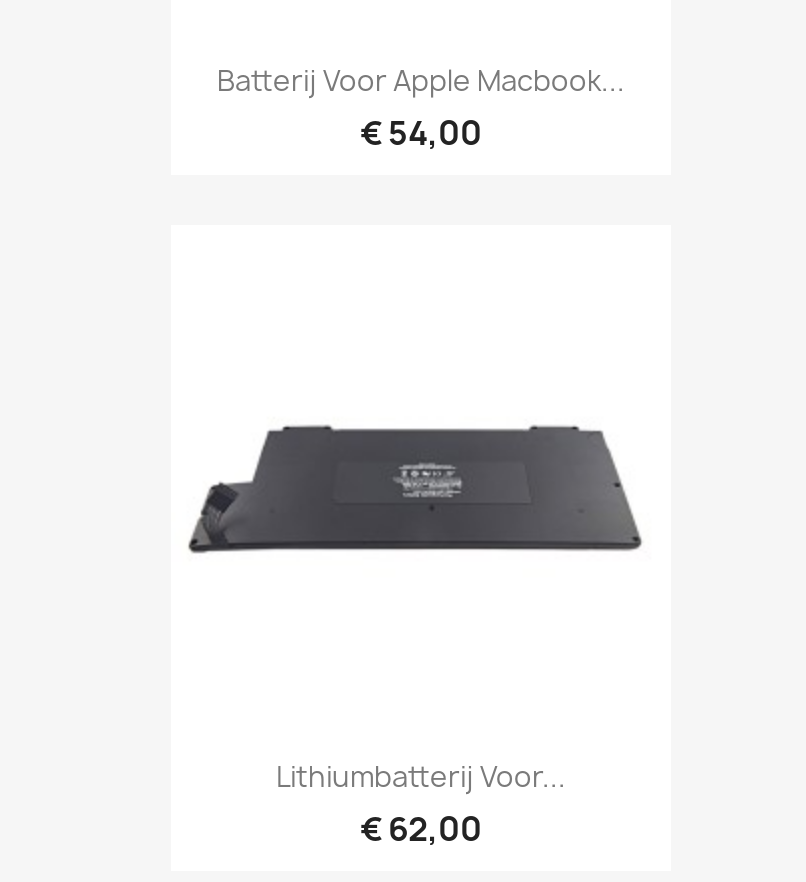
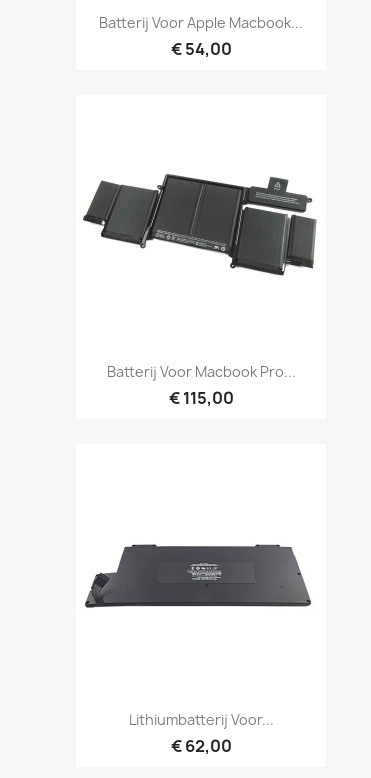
+ [image]

+ Batterij Voor Macbook Pro...
+ € 115,00
